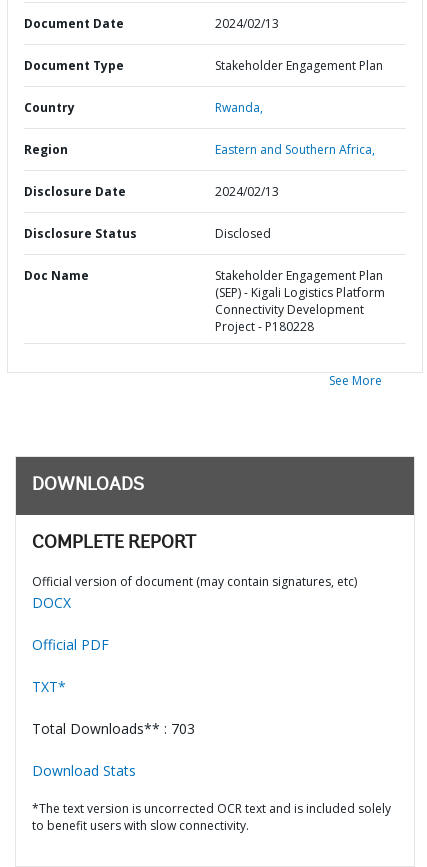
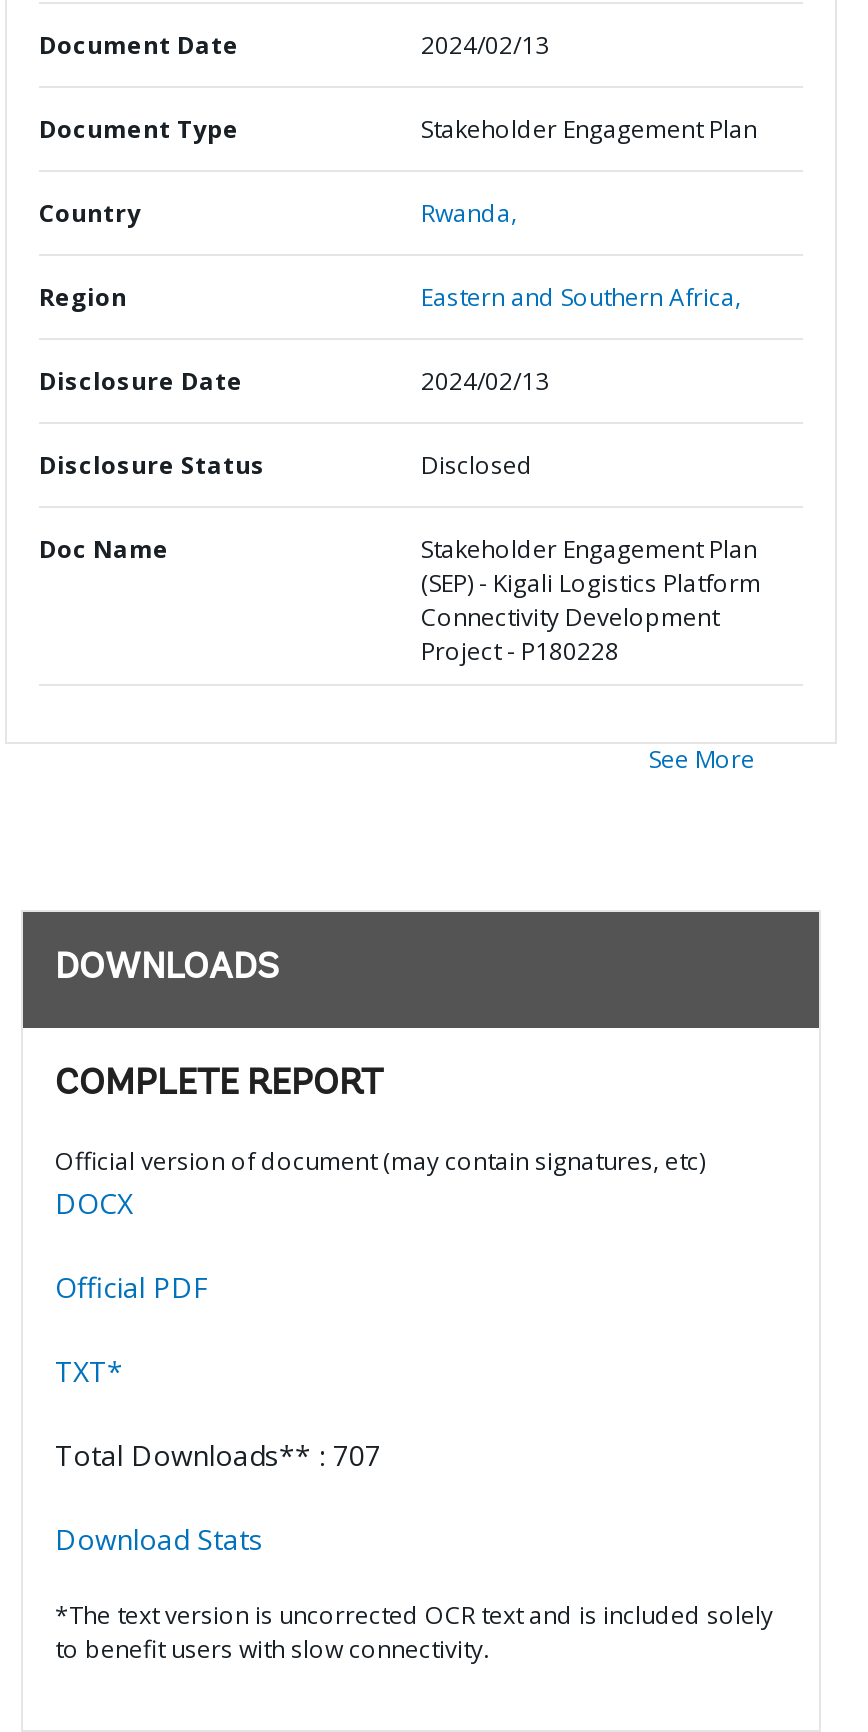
- Total Downloads** : 703
+ Total Downloads** : 707
